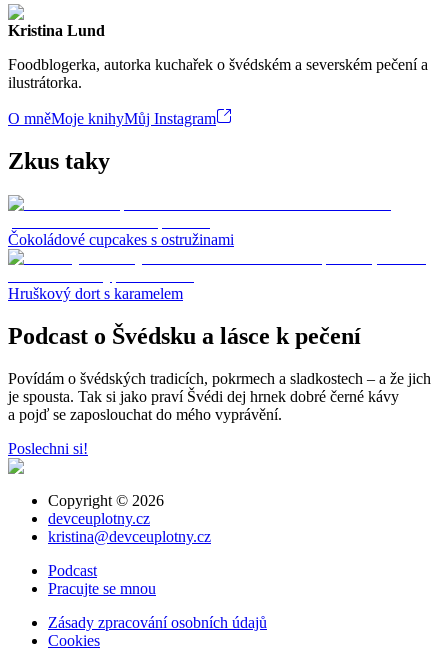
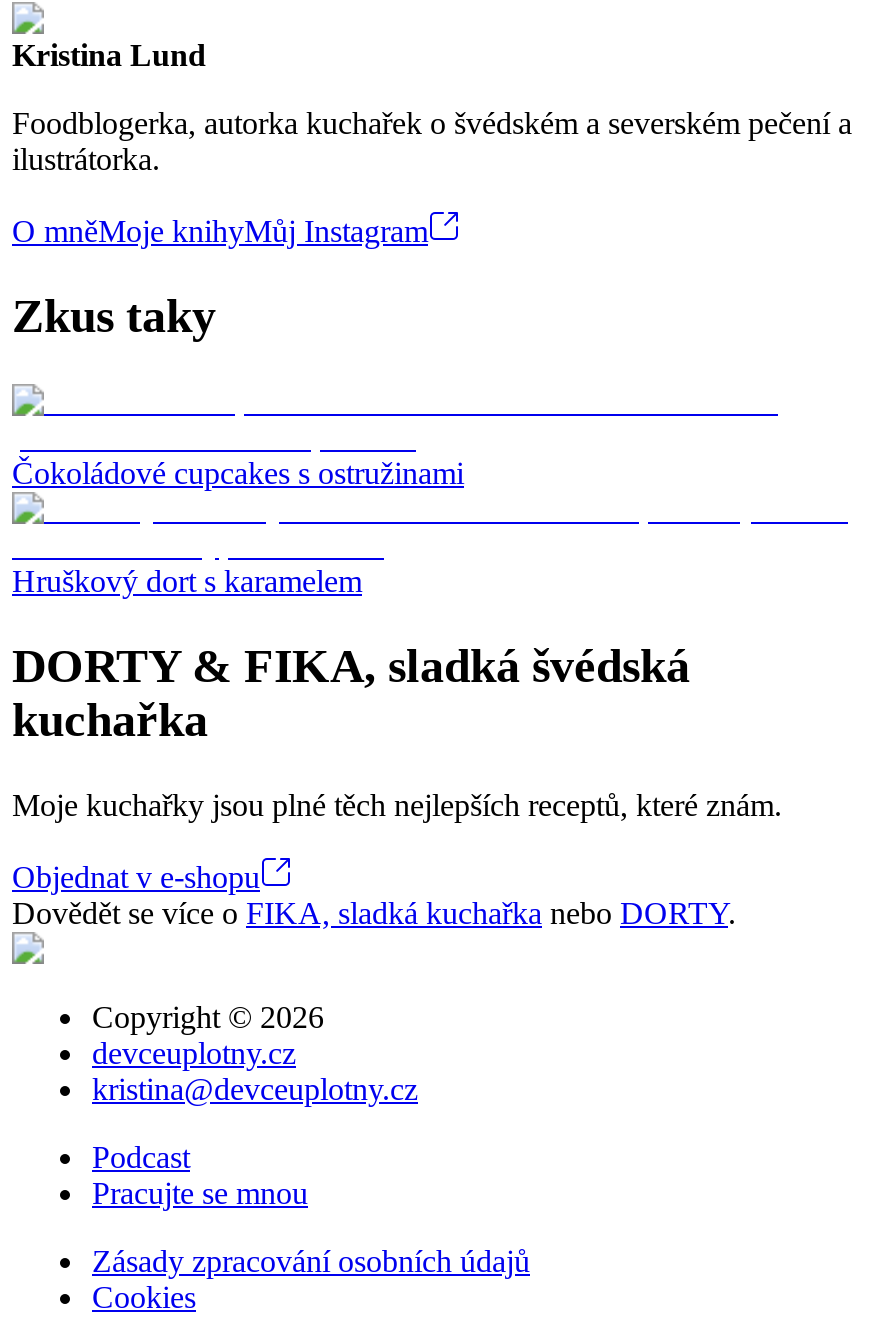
- Podcast o Švédsku a lásce k pečení
+ DORTY & FIKA, sladká švédská
+ kuchařka

- Povídám o švédských tradicích, pokrmech a sladkostech – a že jich
- je spousta. Tak si jako praví Švédi dej hrnek dobré černé kávy
- a pojď se zaposlouchat do mého vyprávění.
+ Moje kuchařky jsou plné těch nejlepších receptů, které znám.

- Poslechni si!
+ Objednat v e-shopu
+ Dovědět se více o FIKA, sladká kuchařka nebo DORTY.
